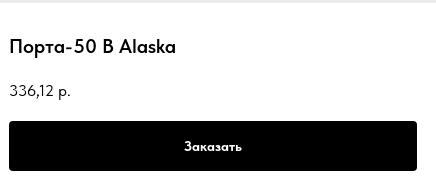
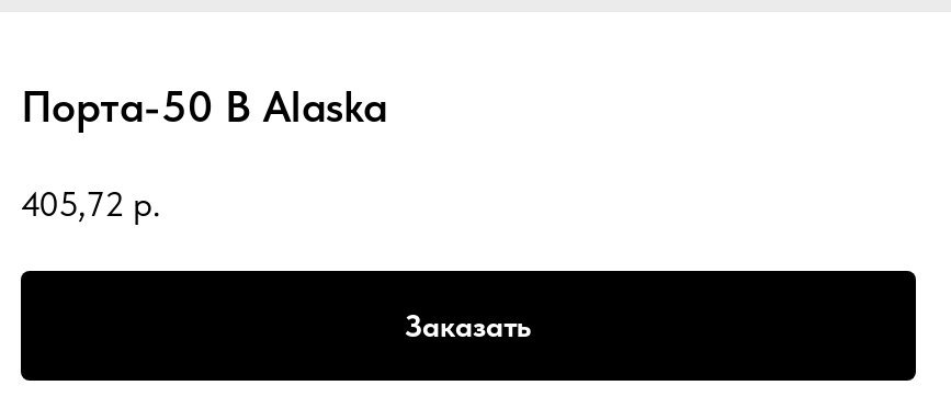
- 336,12 р.
+ 405,72 р.
